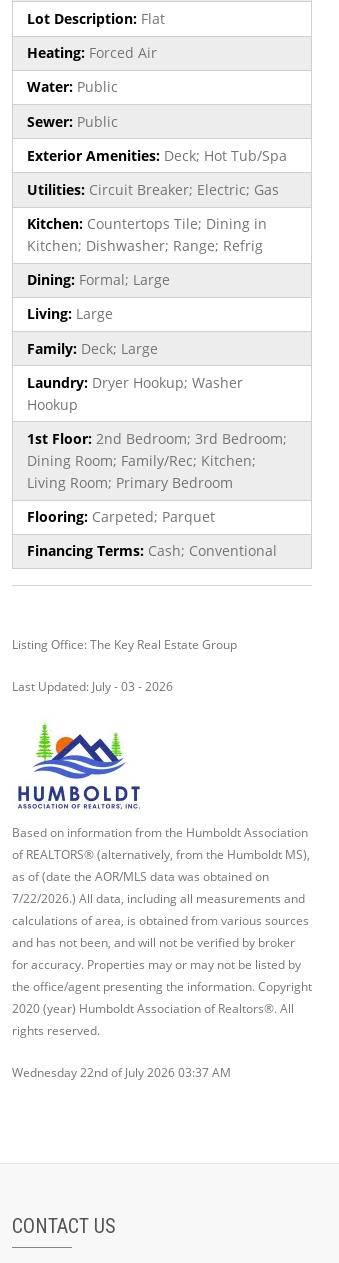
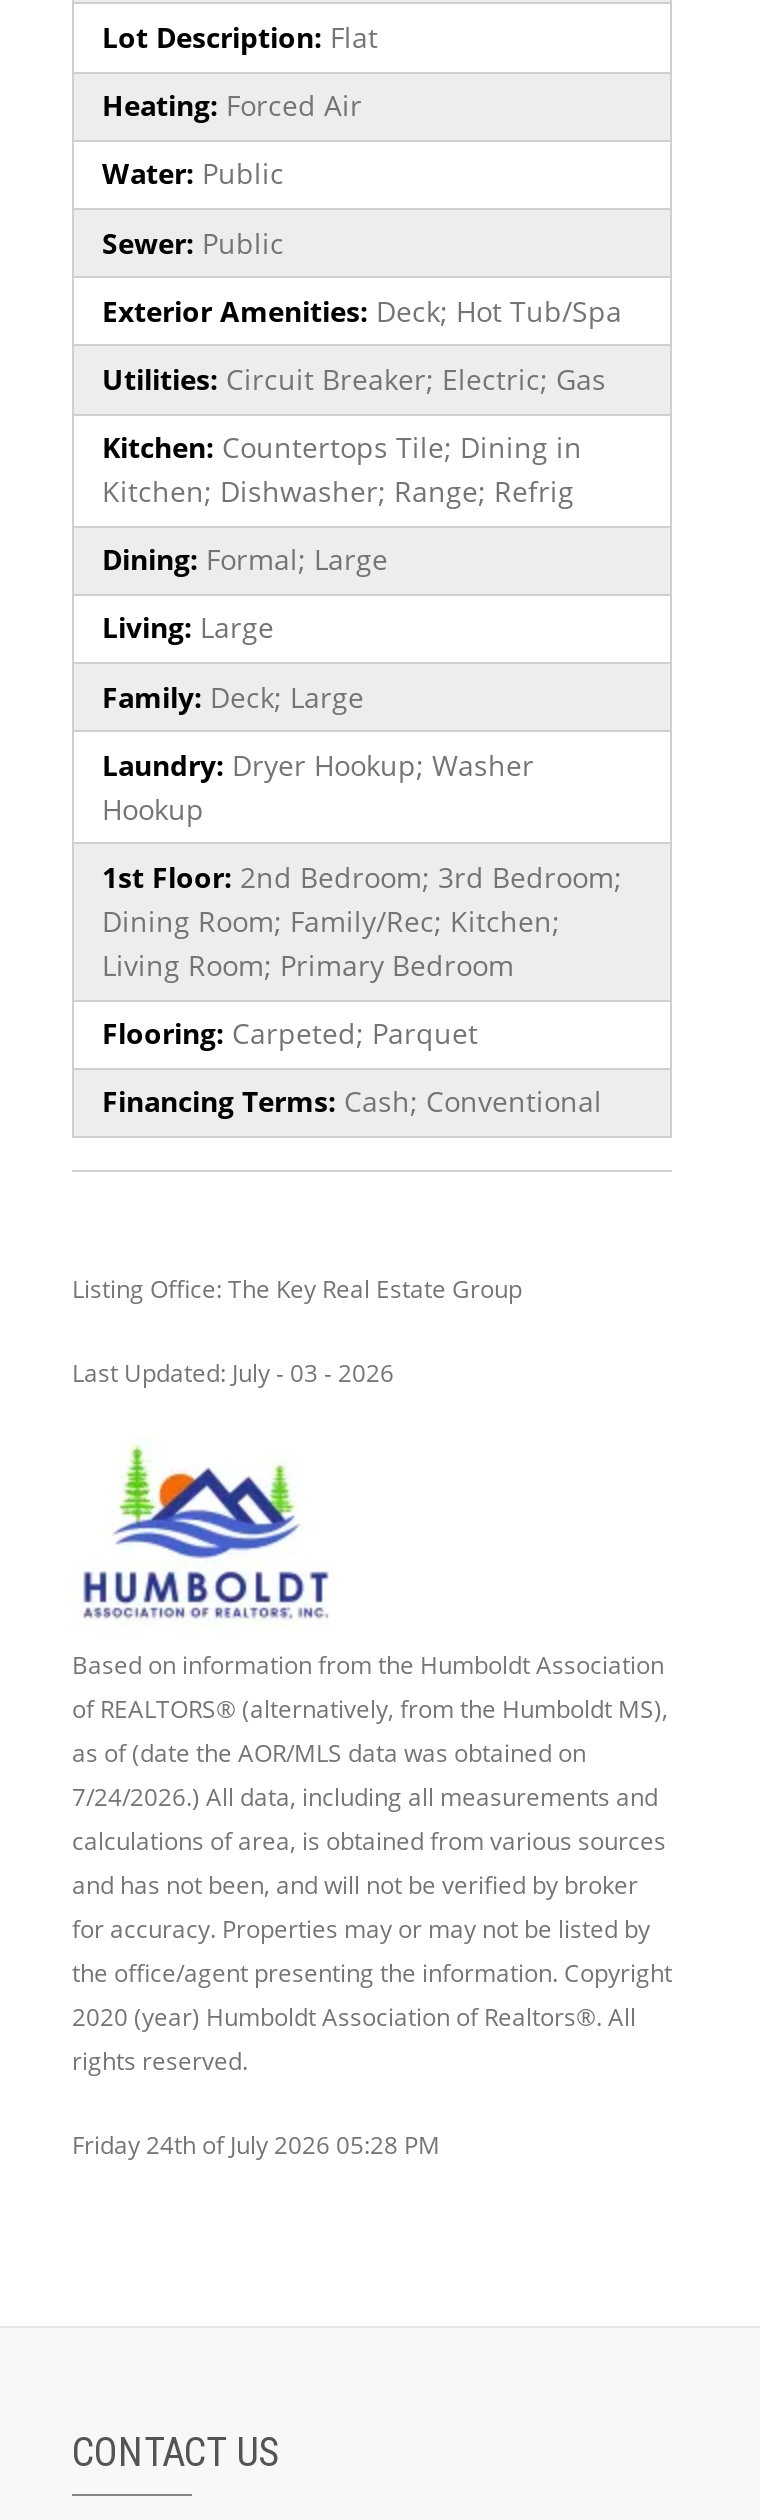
- 7/22/2026.) All data, including all measurements and
+ 7/24/2026.) All data, including all measurements and

- Wednesday 22nd of July 2026 03:37 AM
+ Friday 24th of July 2026 05:28 PM
